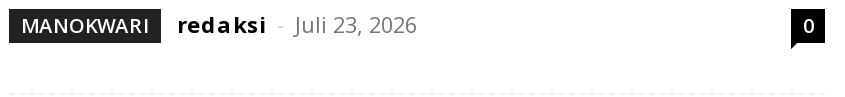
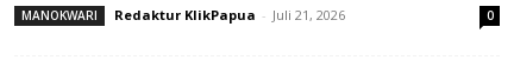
- redaksi - Juli 23, 2026
+ Redaktur KlikPapua - Juli 21, 2026
